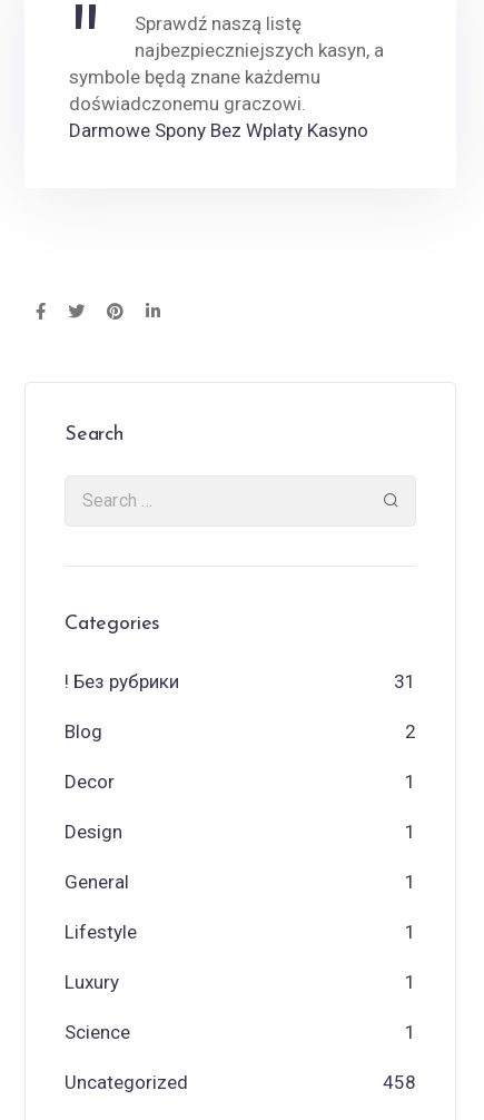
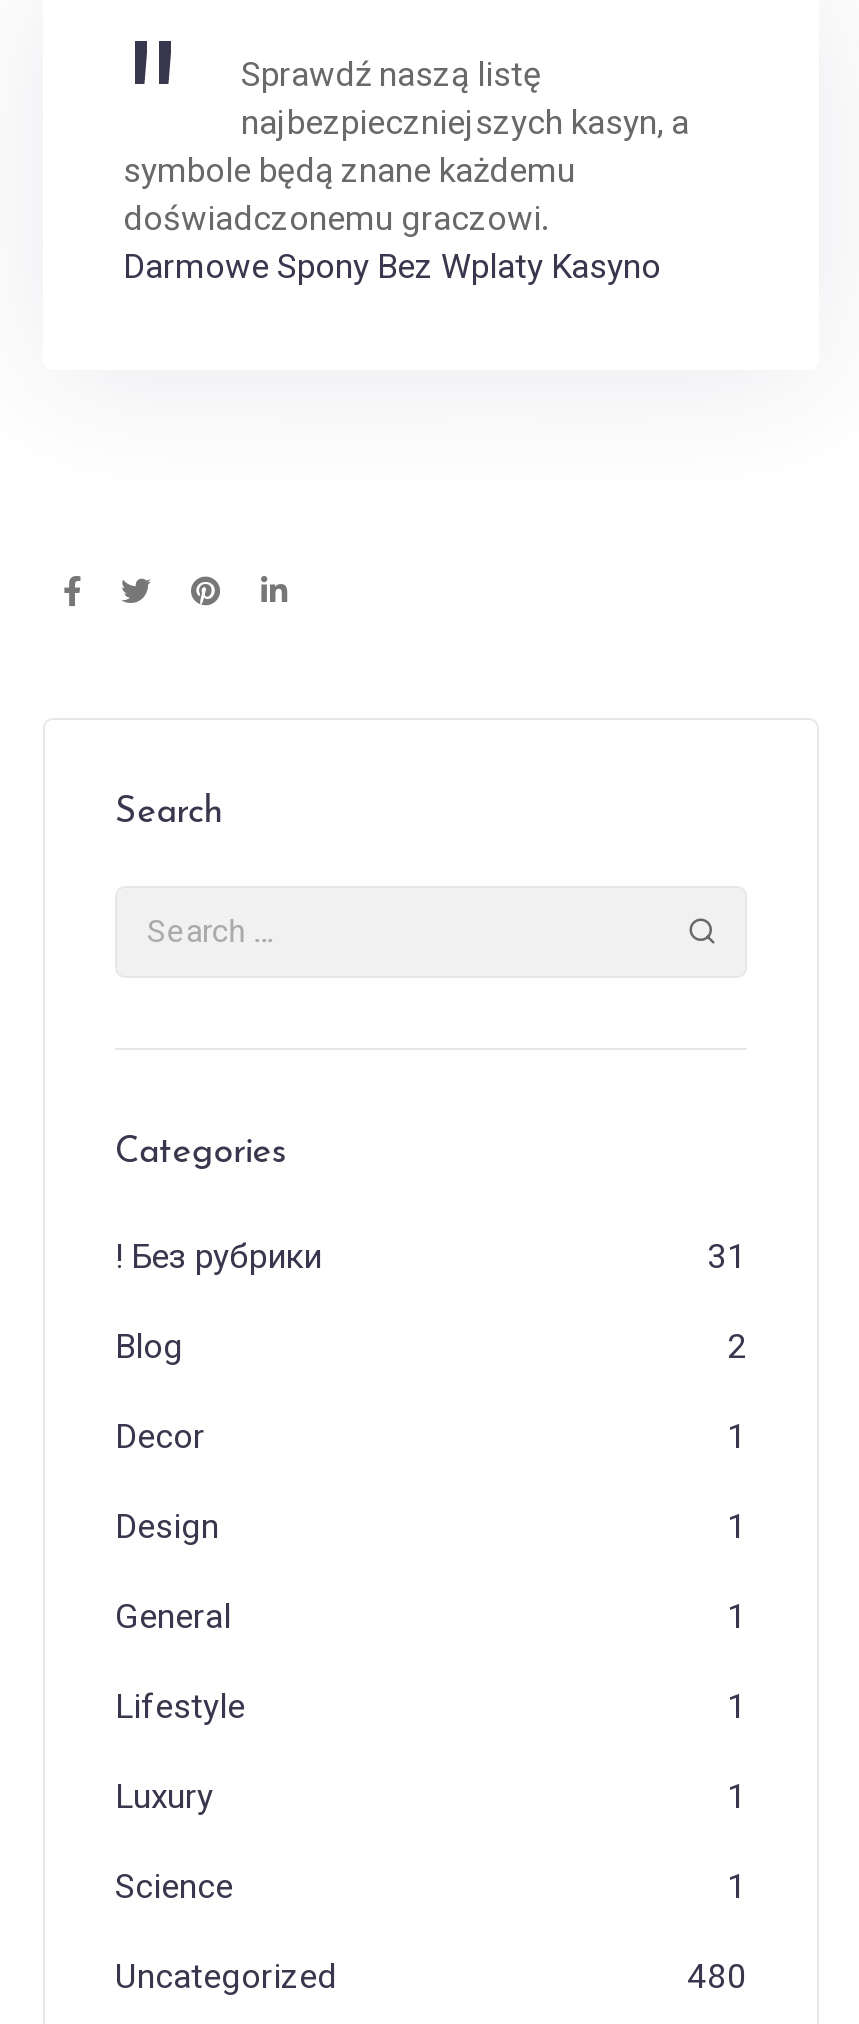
- 458
+ 480
